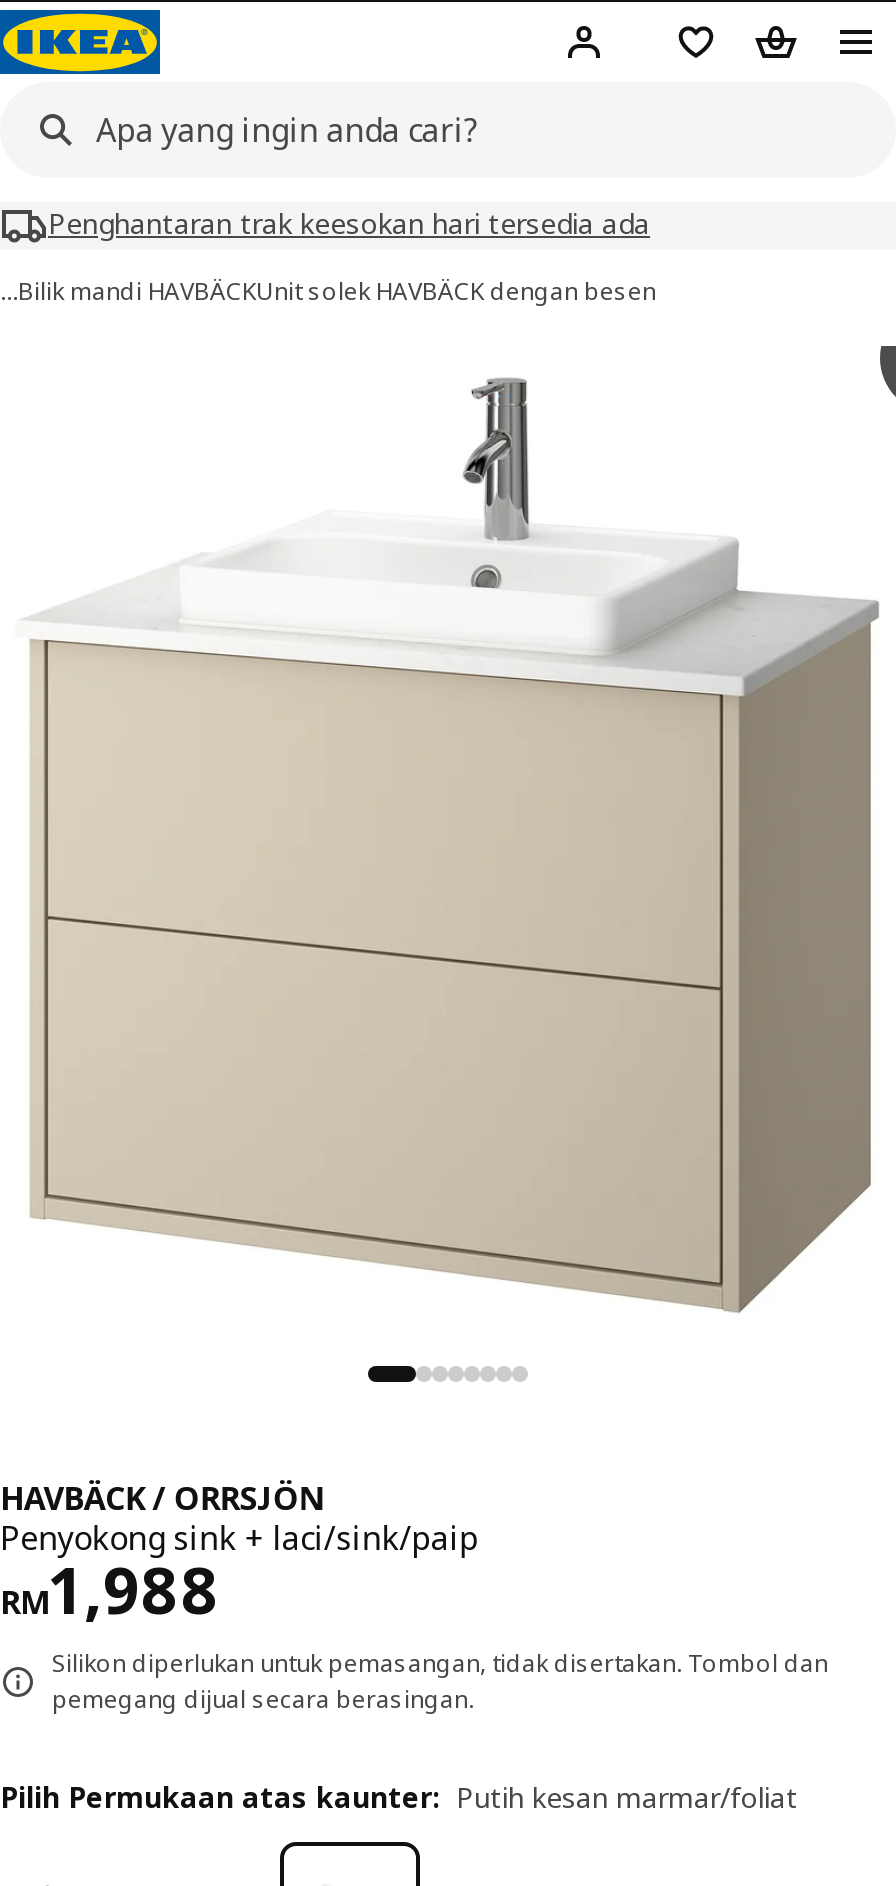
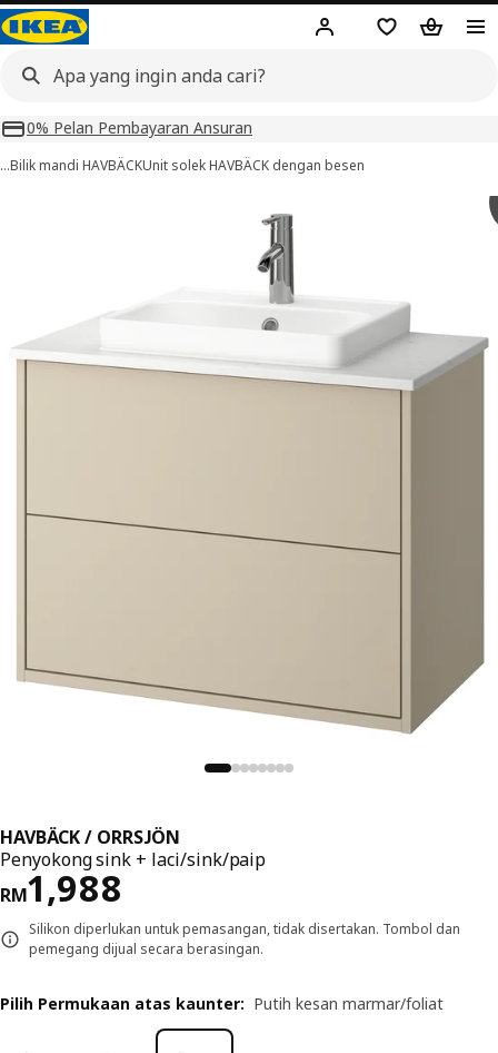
- Penghantaran trak keesokan hari tersedia ada
+ 0% Pelan Pembayaran Ansuran
